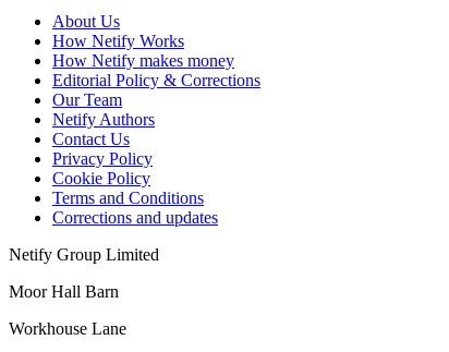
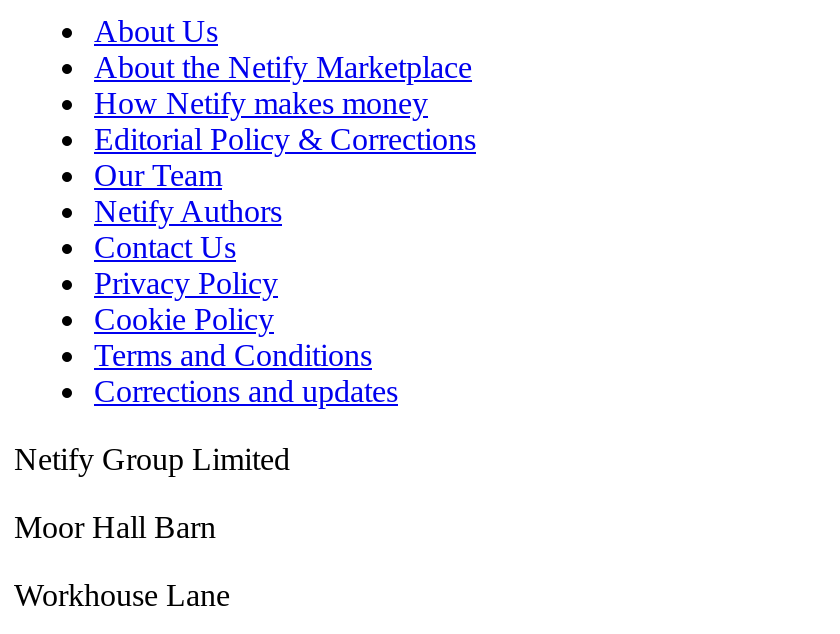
- How Netify Works
+ About the Netify Marketplace
